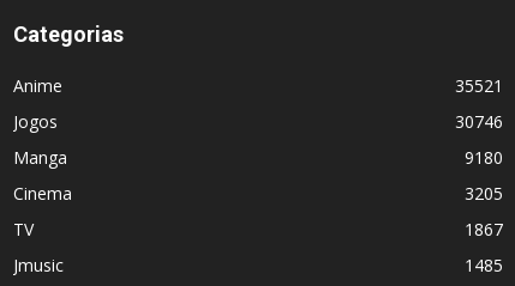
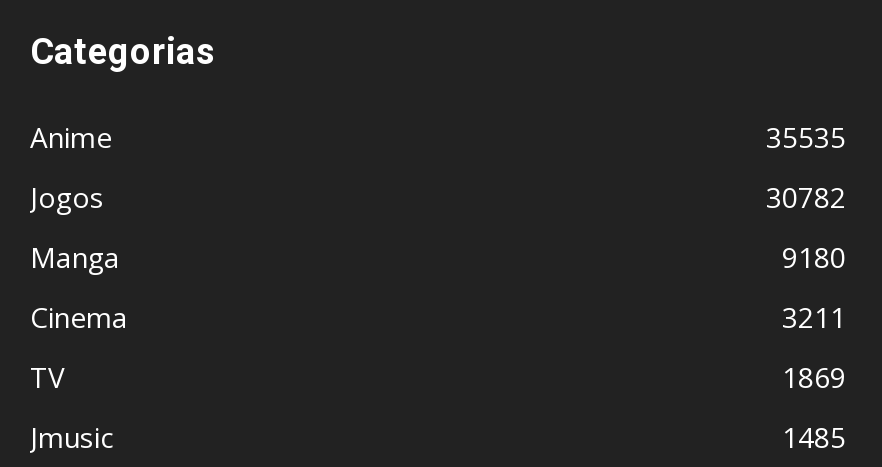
- 35521
+ 35535

- 30746
+ 30782

- 3205
+ 3211

- 1867
+ 1869
